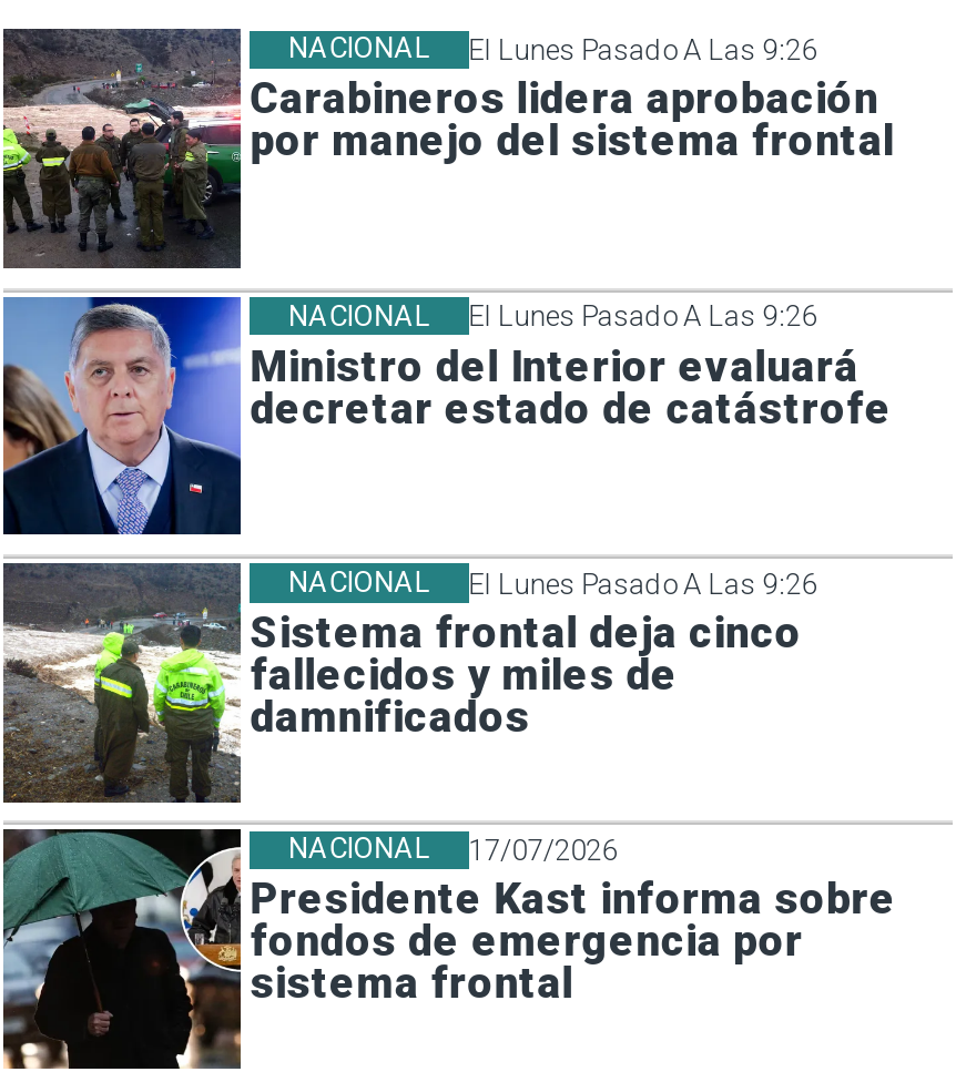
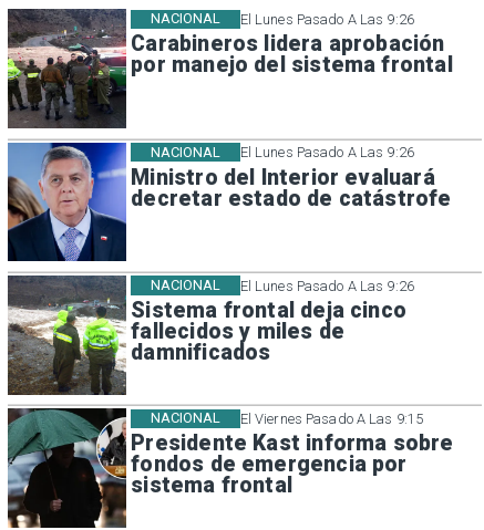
- 17/07/2026
+ El Viernes Pasado A Las 9:15
